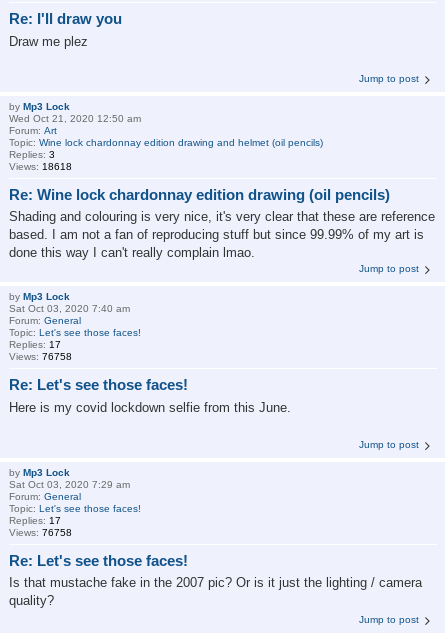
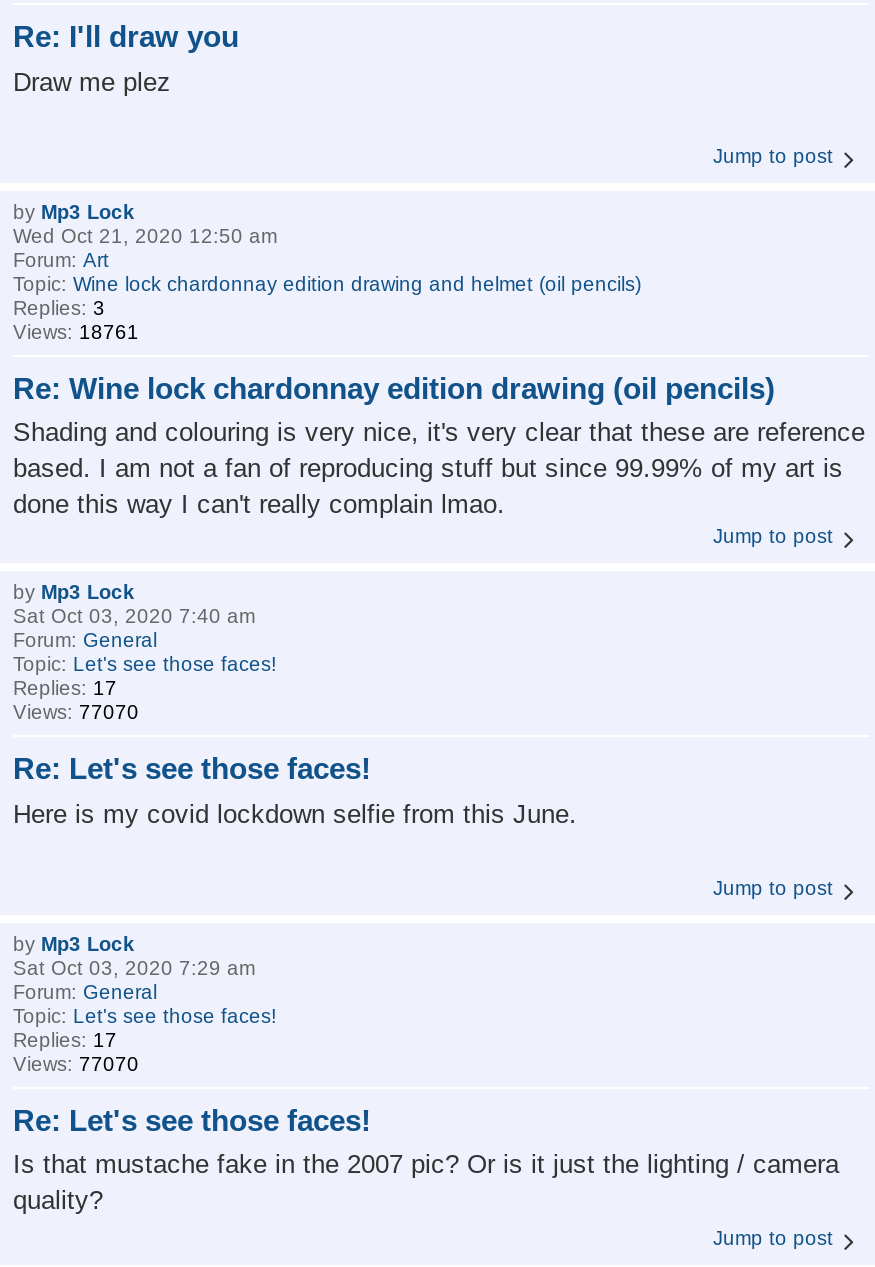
- Views: 18618
+ Views: 18761

- Views: 76758
+ Views: 77070

- Views: 76758
+ Views: 77070
